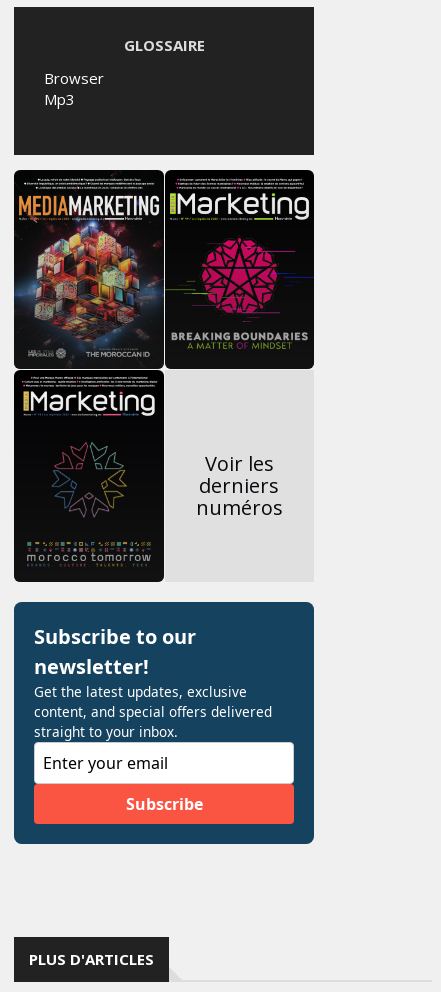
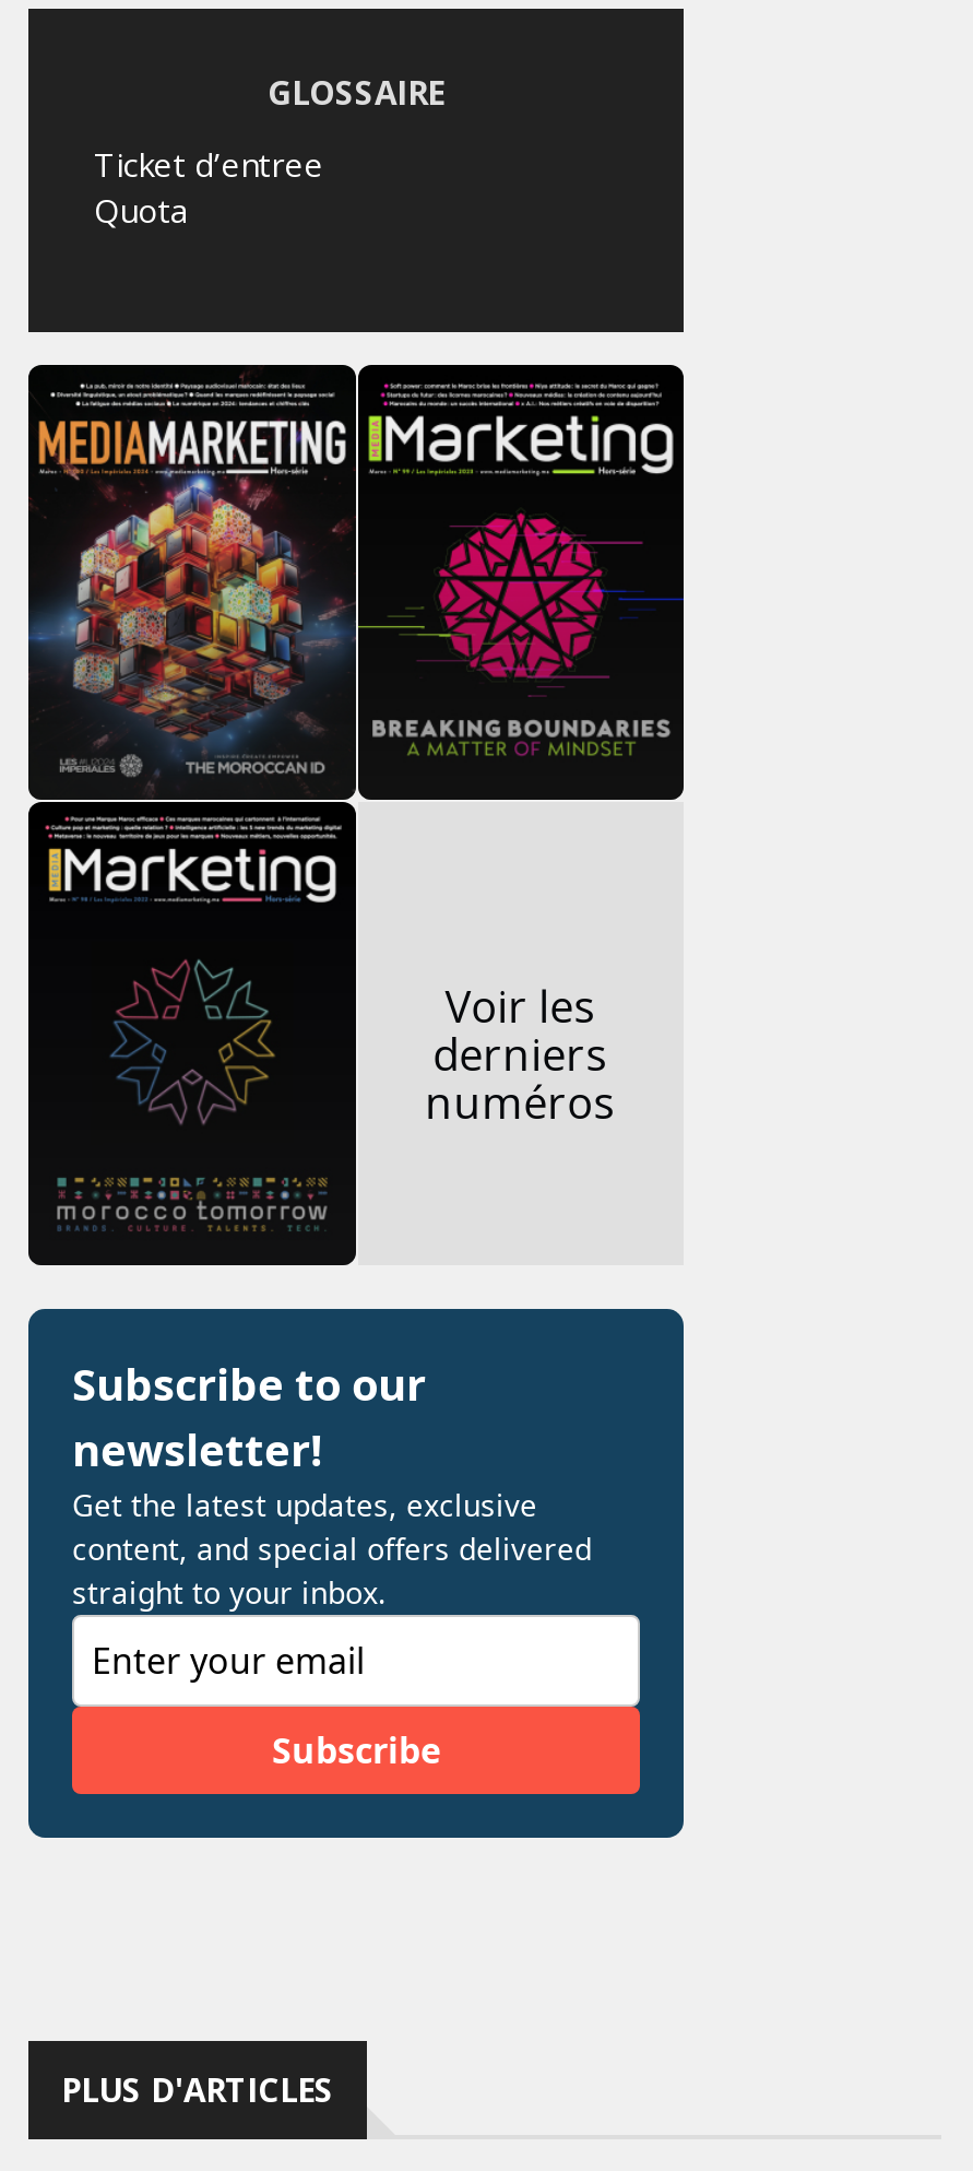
- Browser
- Mp3
+ Ticket d’entree
+ Quota
